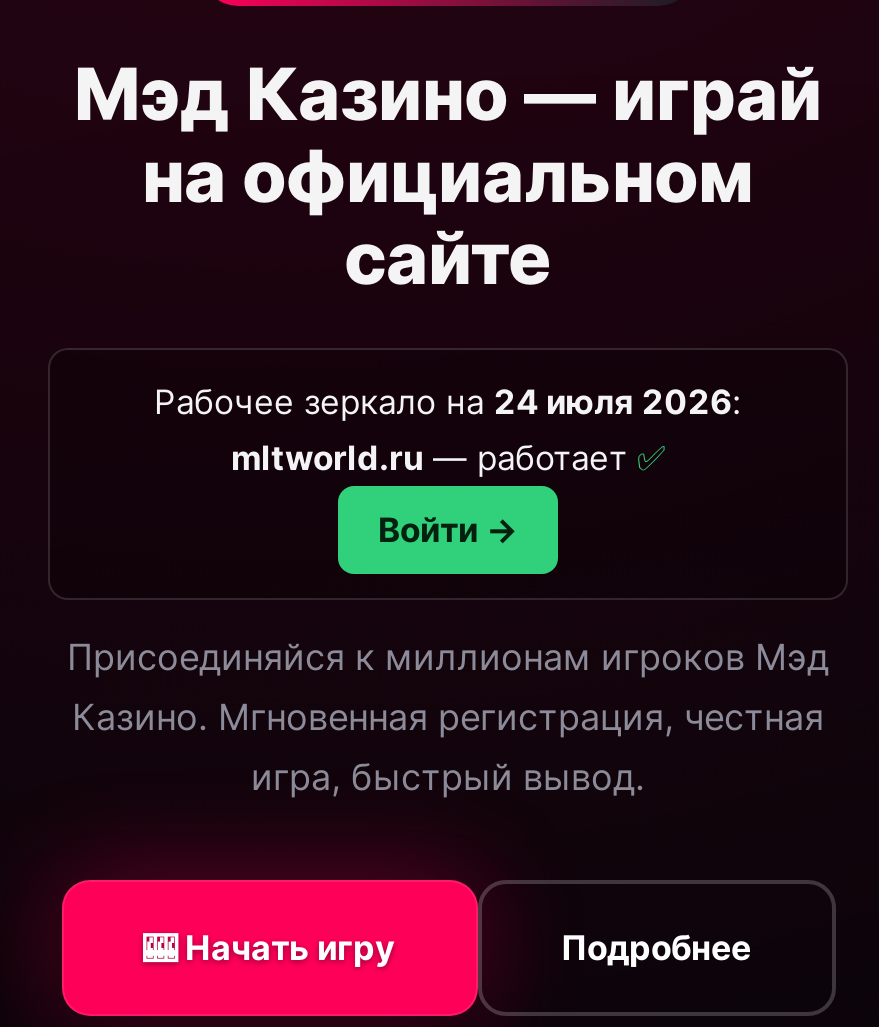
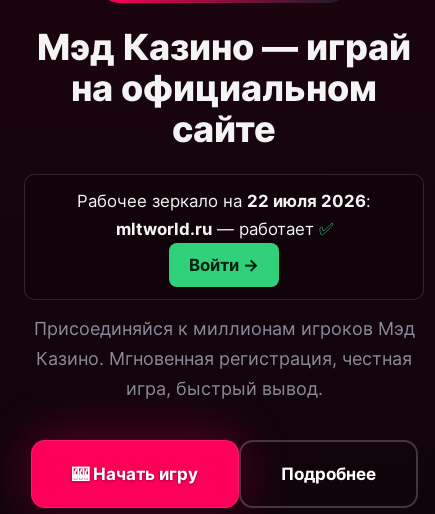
- Рабочее зеркало на 24 июля 2026:
+ Рабочее зеркало на 22 июля 2026:
